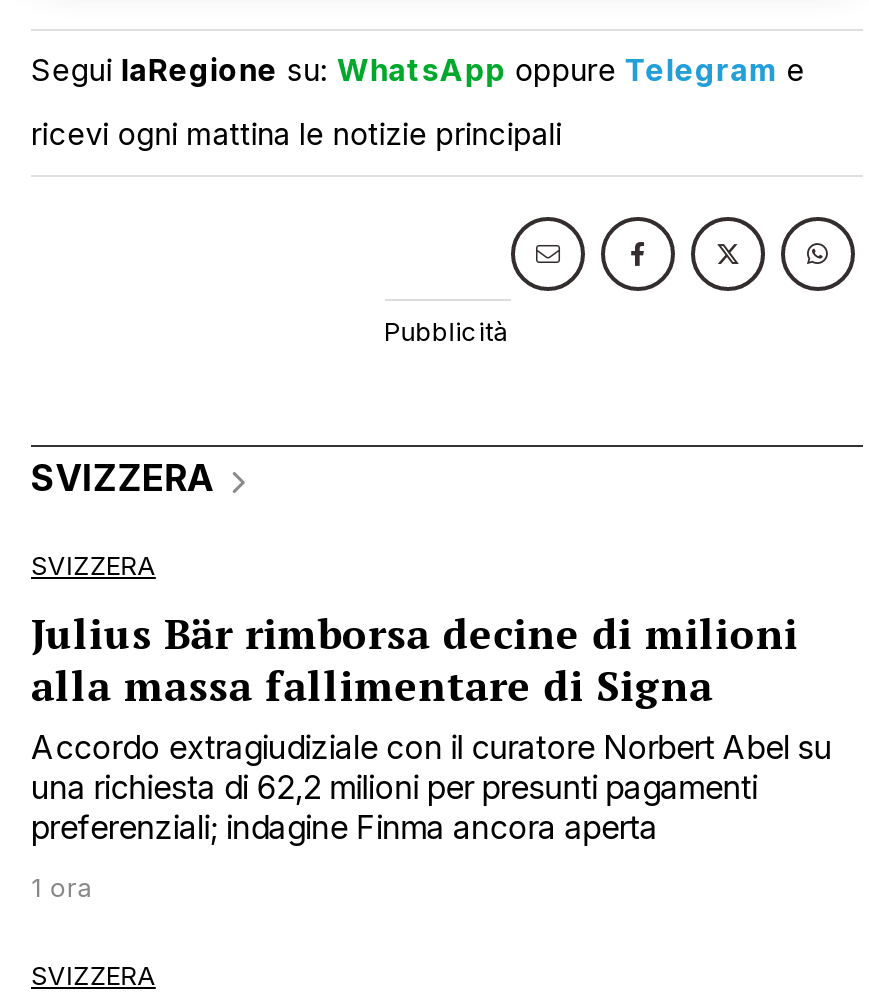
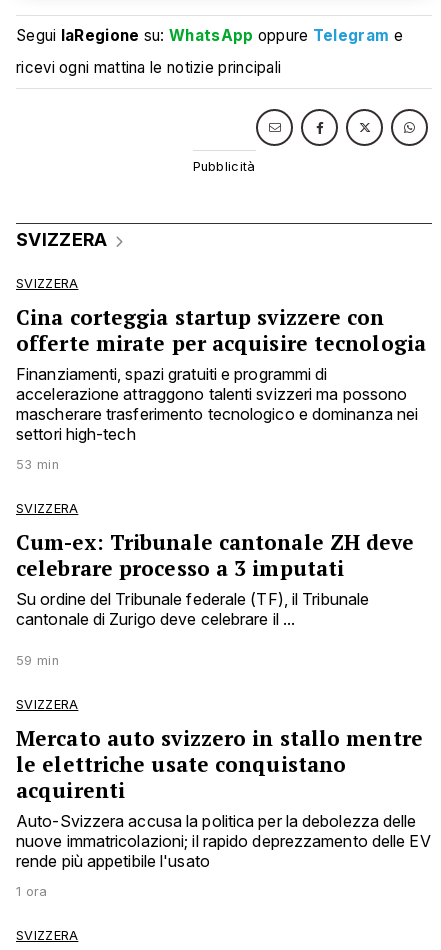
- Julius Bär rimborsa decine di milioni
- alla massa fallimentare di Signa
- Accordo extragiudiziale con il curatore Norbert Abel su
- una richiesta di 62,2 milioni per presunti pagamenti
- preferenziali; indagine Finma ancora aperta
+ Cina corteggia startup svizzere con
+ offerte mirate per acquisire tecnologia
+ Finanziamenti, spazi gratuiti e programmi di
+ accelerazione attraggono talenti svizzeri ma possono
+ mascherare trasferimento tecnologico e dominanza nei
+ settori high-tech
+ 53 min
+ SVIZZERA
+ Cum-ex: Tribunale cantonale ZH deve
+ celebrare processo a 3 imputati
+ Su ordine del Tribunale federale (TF), il Tribunale
+ cantonale di Zurigo deve celebrare il ...
+ 59 min
+ SVIZZERA
+ Mercato auto svizzero in stallo mentre
+ le elettriche usate conquistano
+ acquirenti
+ Auto-Svizzera accusa la politica per la debolezza delle
+ nuove immatricolazioni; il rapido deprezzamento delle EV
+ rende più appetibile l'usato
